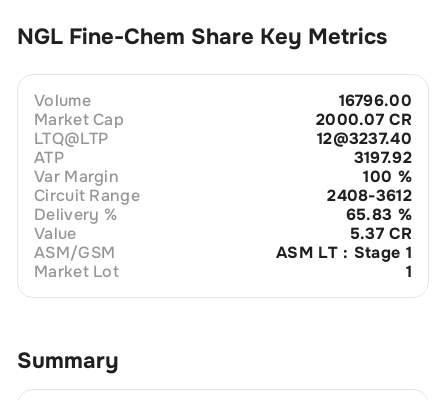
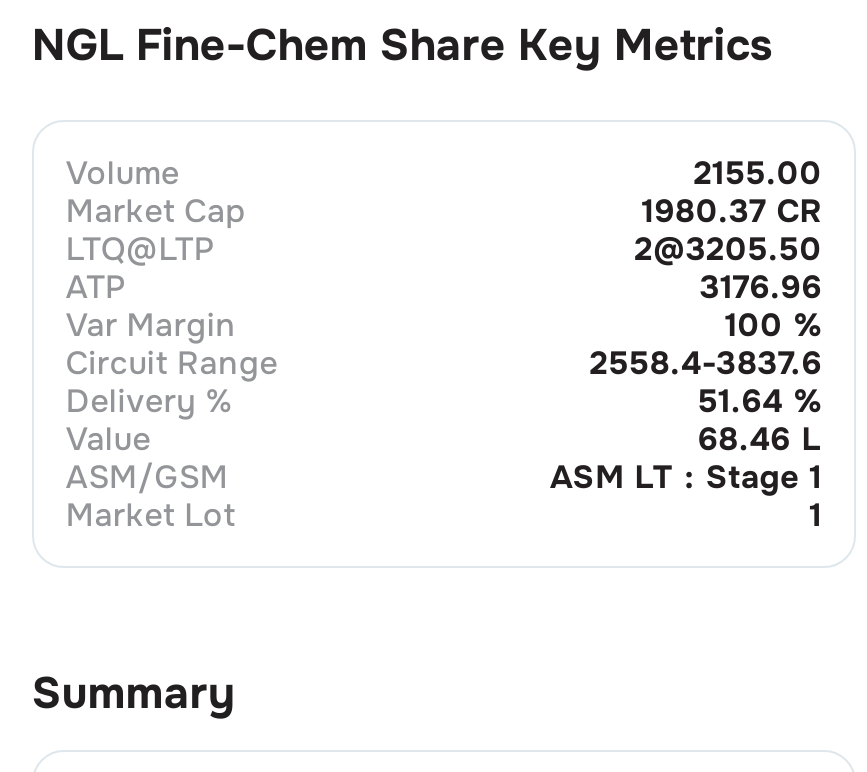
- 16796.00
+ 2155.00

- 2000.07 CR
+ 1980.37 CR

- 12@3237.40
+ 2@3205.50

- 3197.92
+ 3176.96

- 2408-3612
+ 2558.4-3837.6

- 65.83%
+ 51.64%

- 5.37 CR
+ 68.46 L
